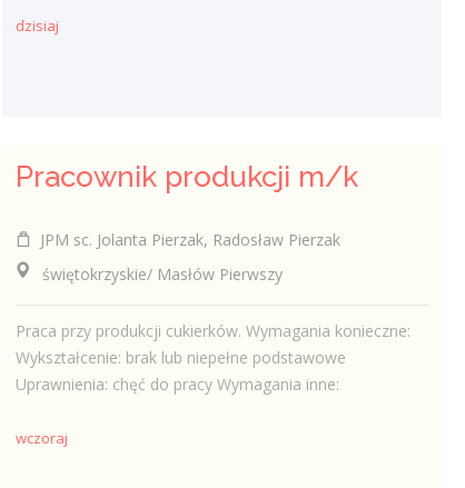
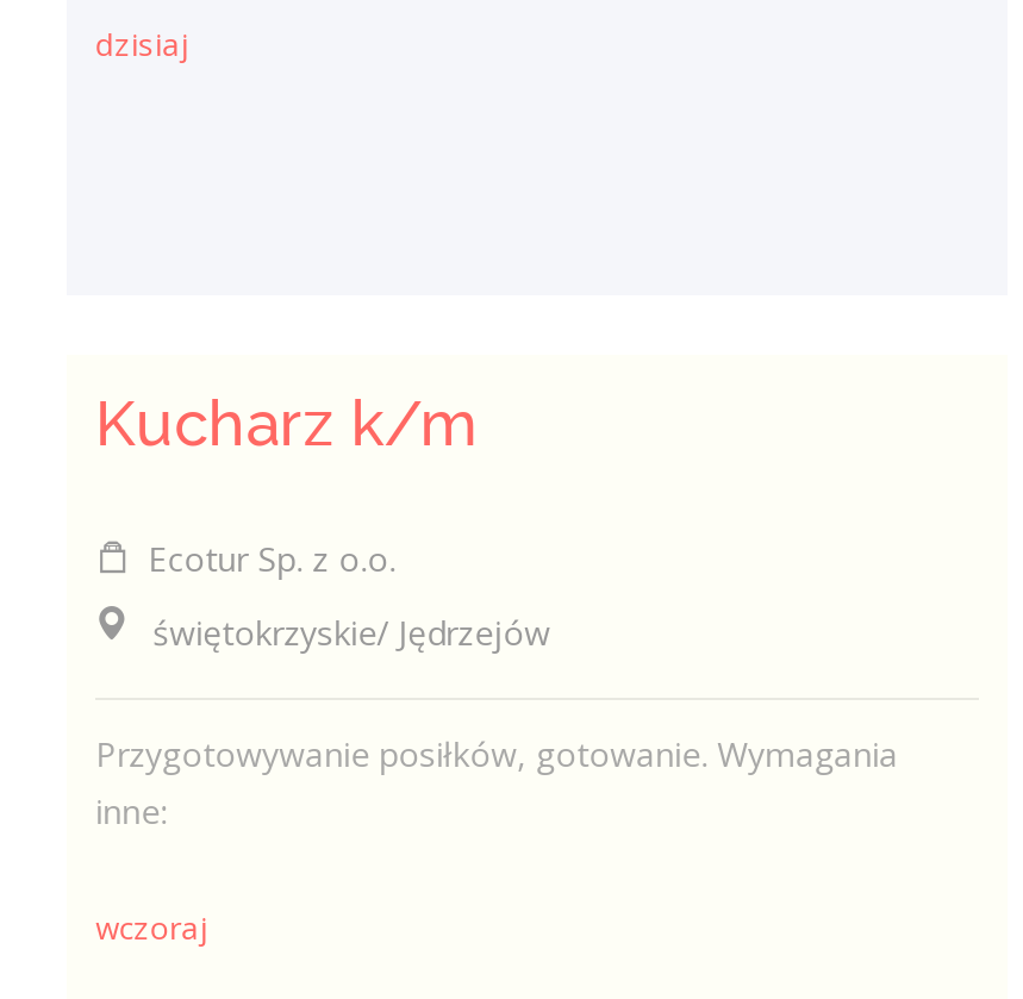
- Pracownik produkcji m/k
+ Kucharz k/m

- JPM sc. Jolanta Pierzak, Radosław Pierzak
+ Ecotur Sp. z o.o.

- świętokrzyskie/ Masłów Pierwszy
+ świętokrzyskie/ Jędrzejów

- Praca przy produkcji cukierków. Wymagania konieczne:
- Wykształcenie: brak lub niepełne podstawowe
- Uprawnienia: chęć do pracy Wymagania inne:
+ Przygotowywanie posiłków, gotowanie. Wymagania
+ inne:
